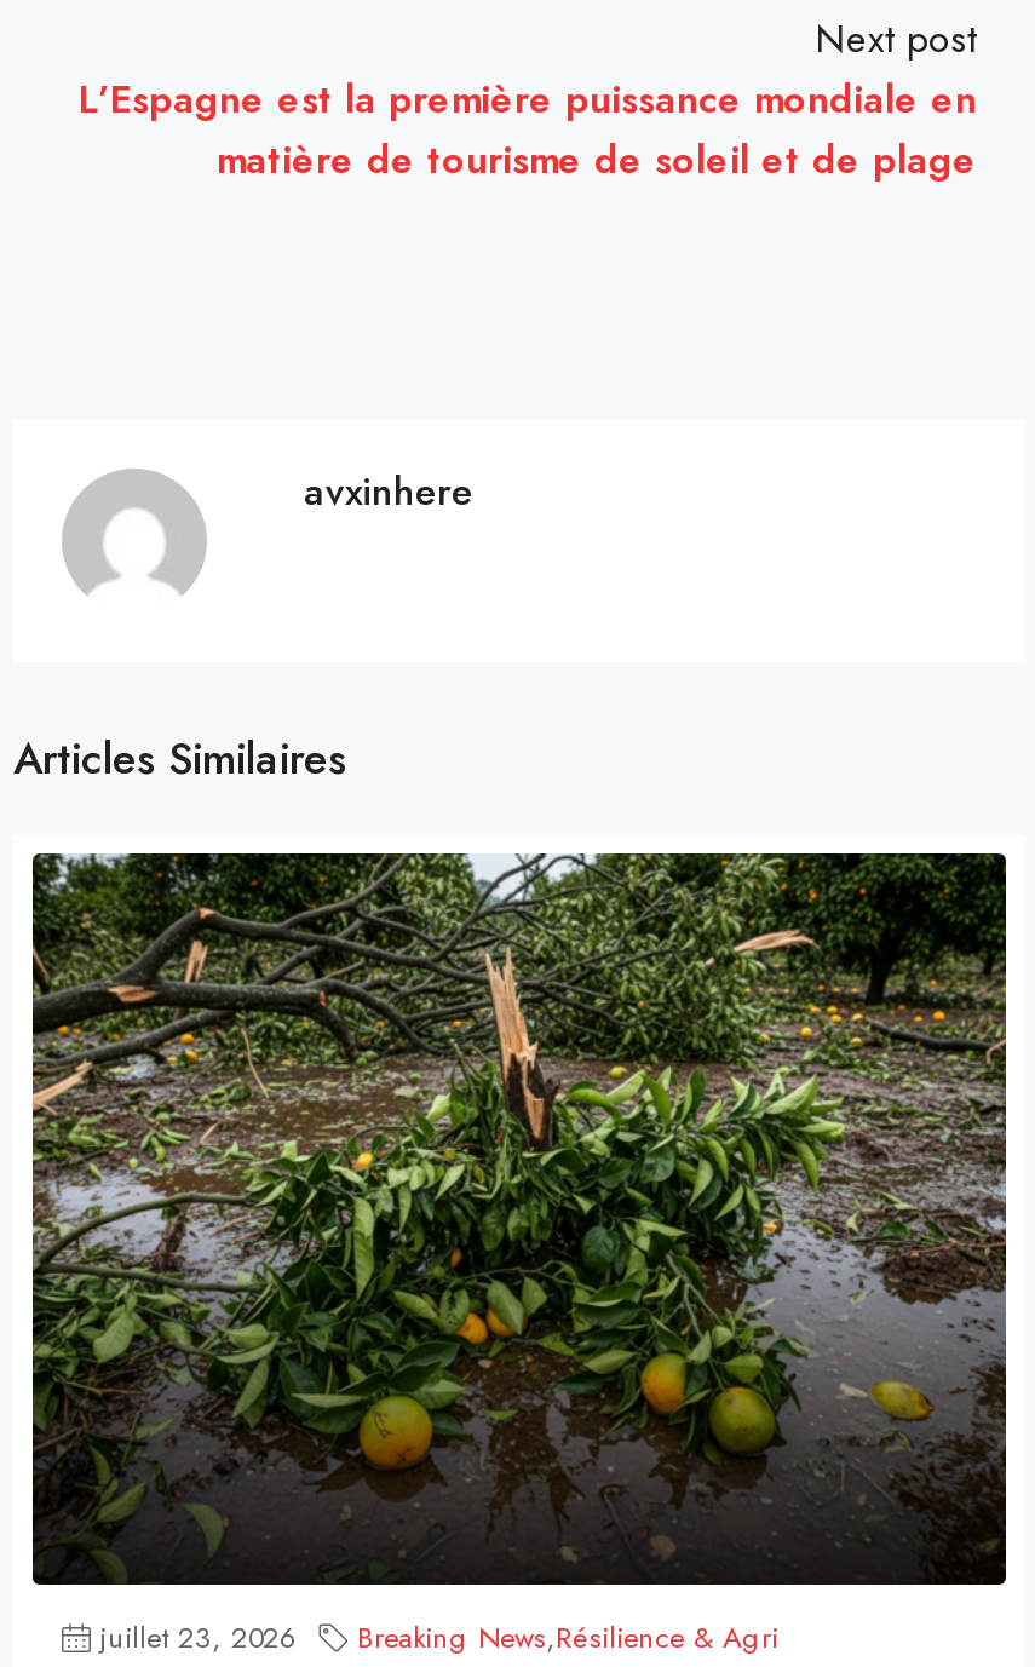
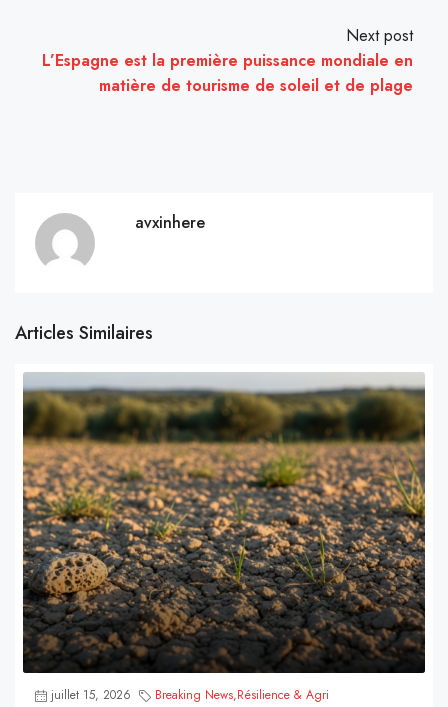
- [image]
- juillet 23, 2026 Breaking News,Résilience & Agri
+ [image]
+ juillet 15, 2026 Breaking News,Résilience & Agri
